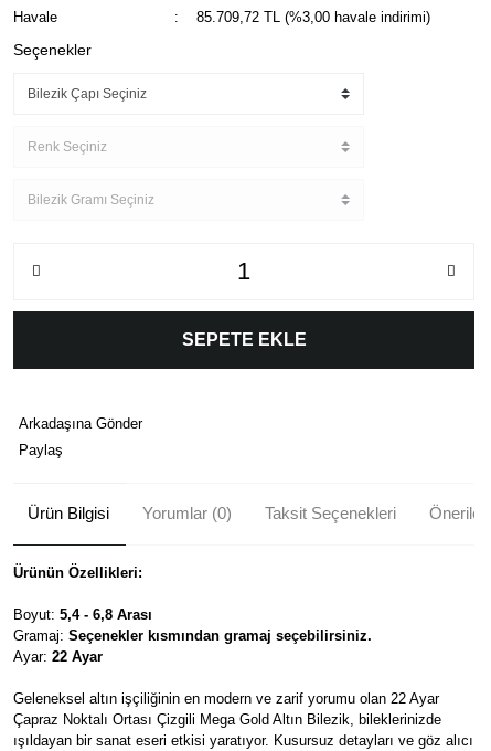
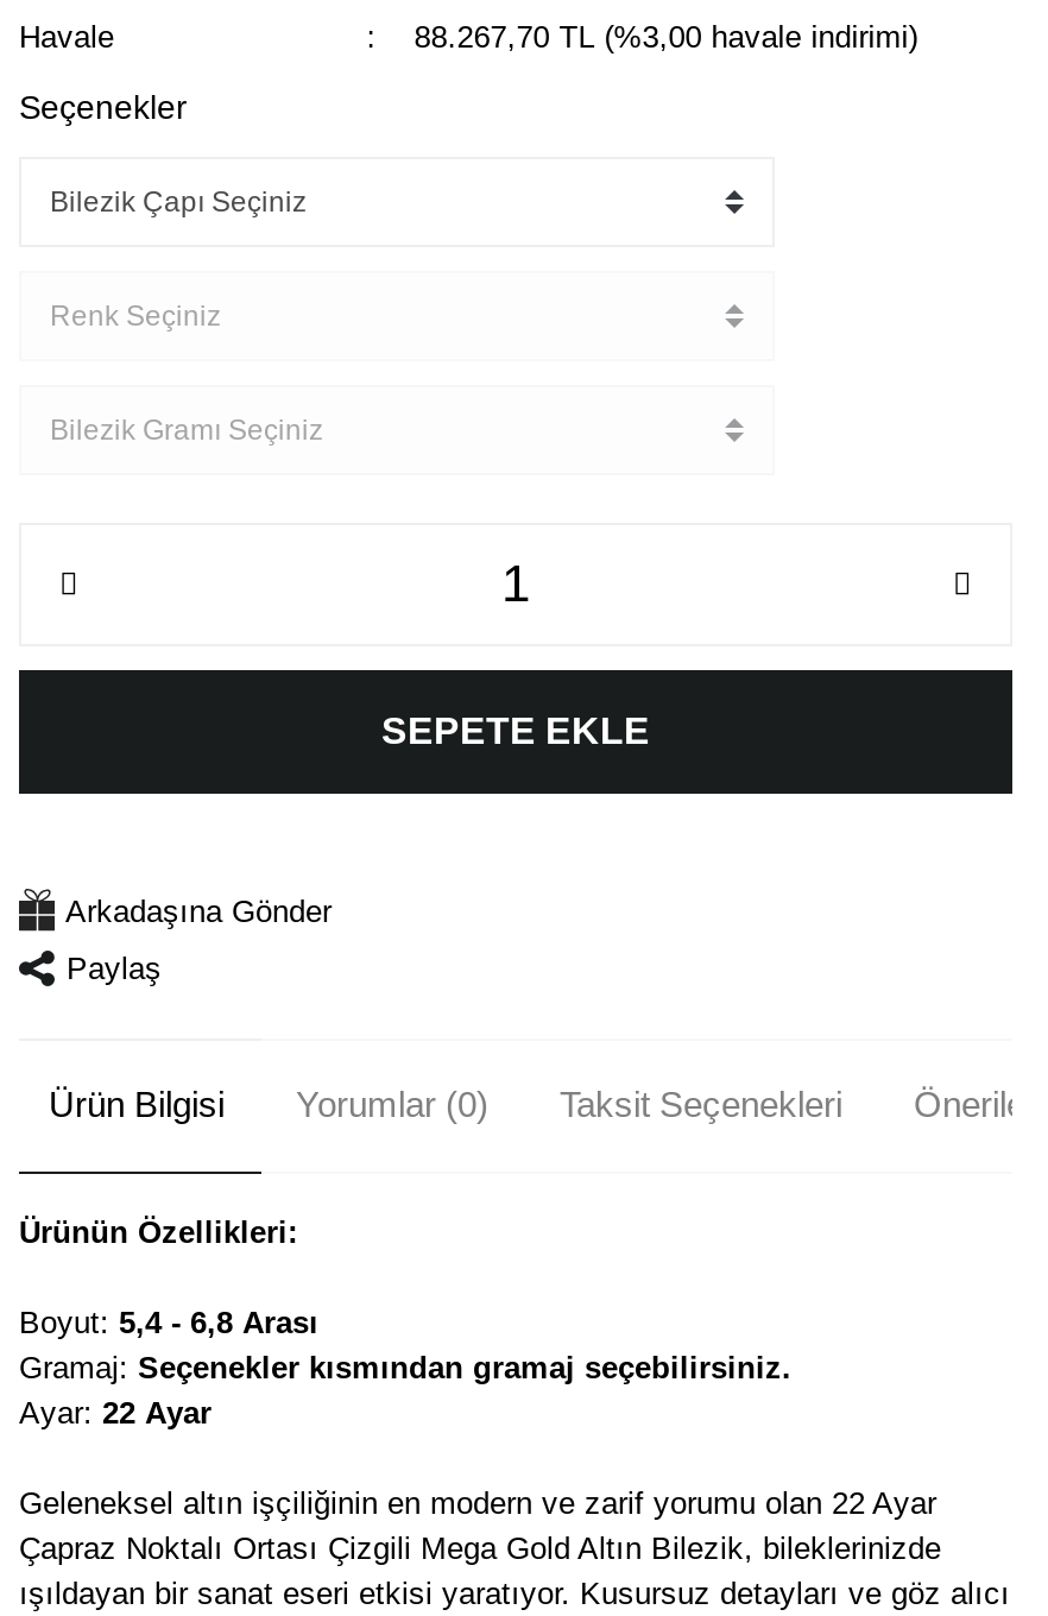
- 85.709,72 TL (%3,00 havale indirimi)
+ 88.267,70 TL (%3,00 havale indirimi)
